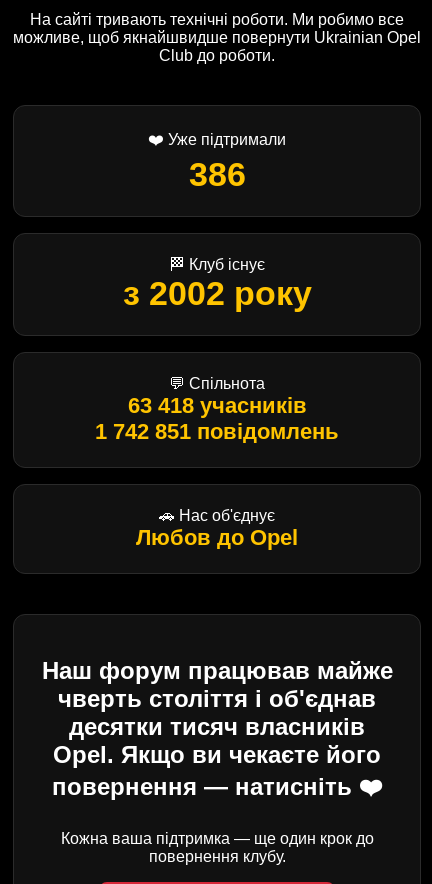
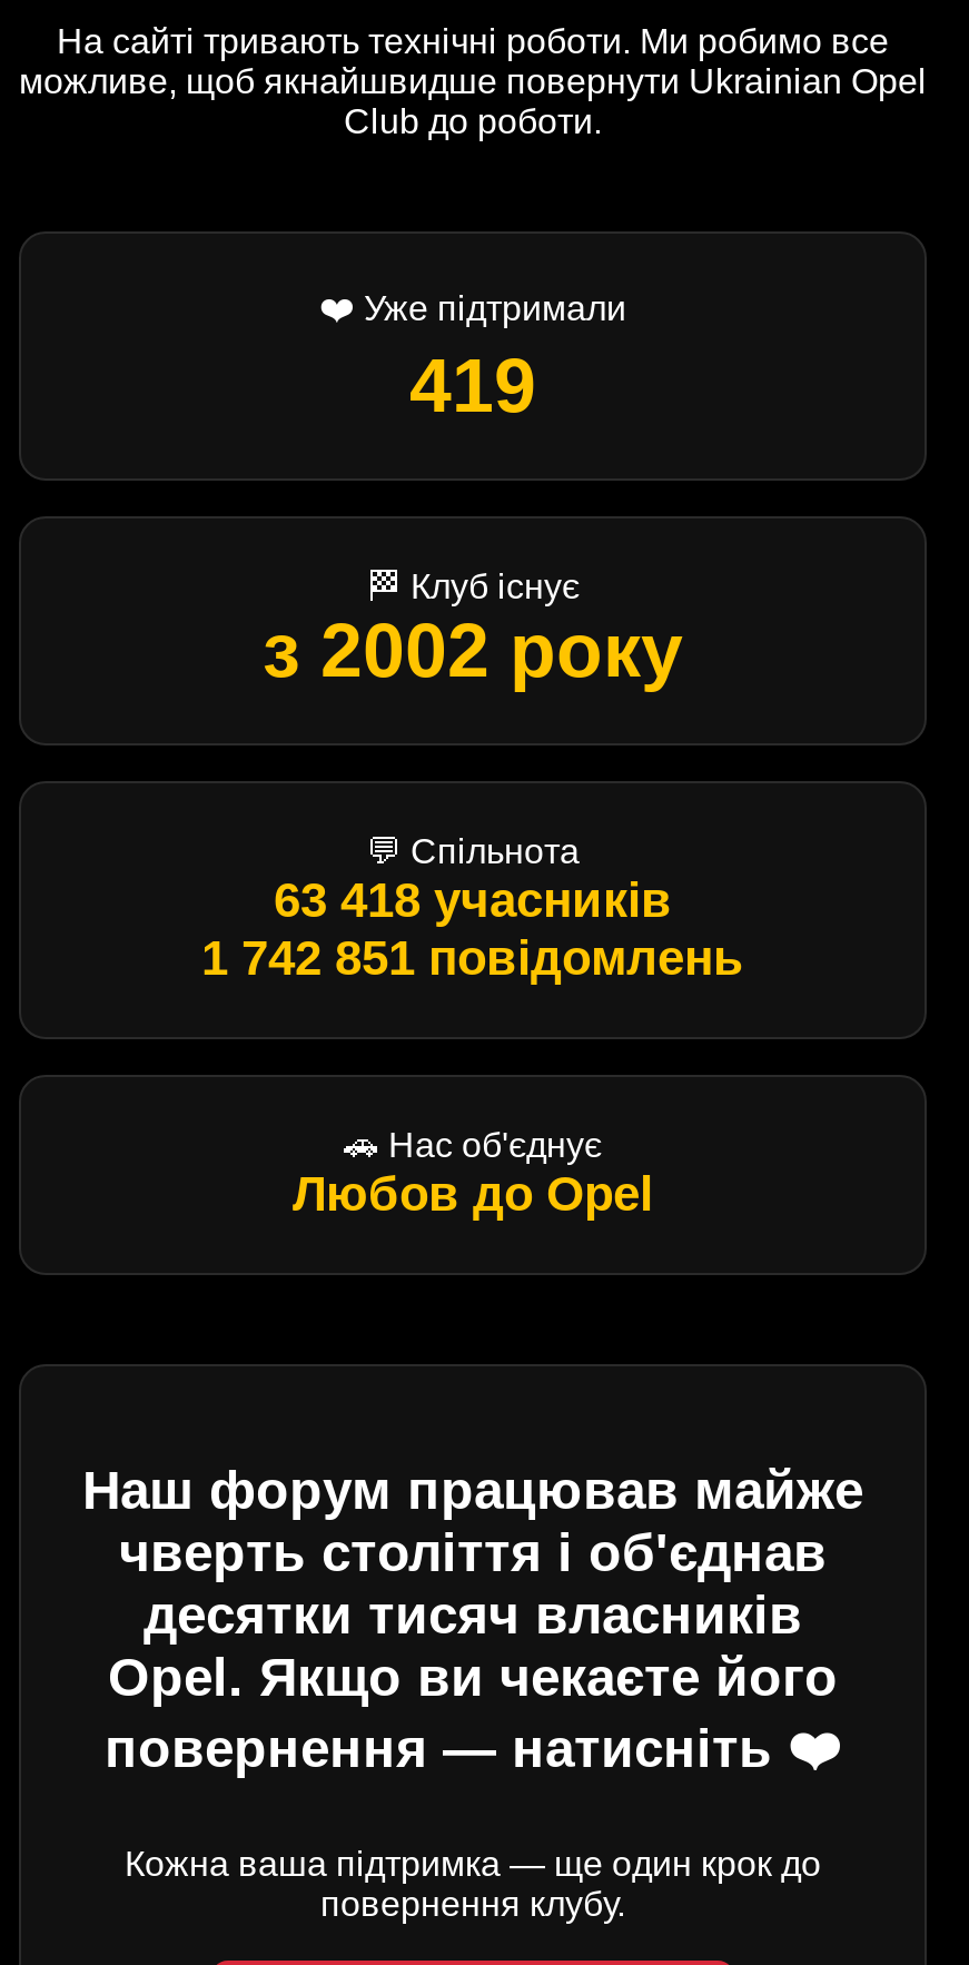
- 386
+ 419
